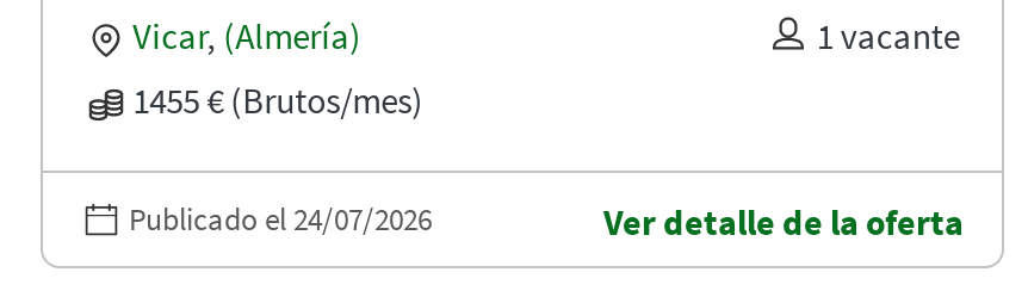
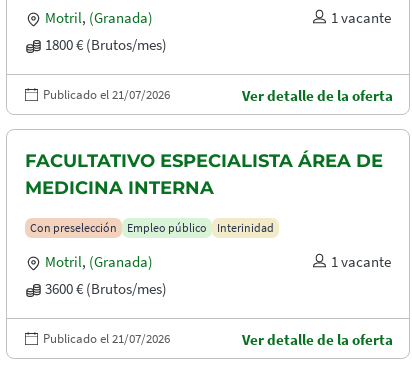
- Vicar, (Almería)
+ Motril, (Granada)

- 1455 € (Brutos/mes)
- Publicado el 24/07/2026
+ 1800 € (Brutos/mes)
+ Publicado el 21/07/2026
+ Ver detalle de la oferta
+ FACULTATIVO ESPECIALISTA ÁREA DE
+ MEDICINA INTERNA
+ Con preselección
+ Empleo público
+ Interinidad
+ Motril, (Granada)
+ 1 vacante
+ 3600 € (Brutos/mes)
+ Publicado el 21/07/2026
